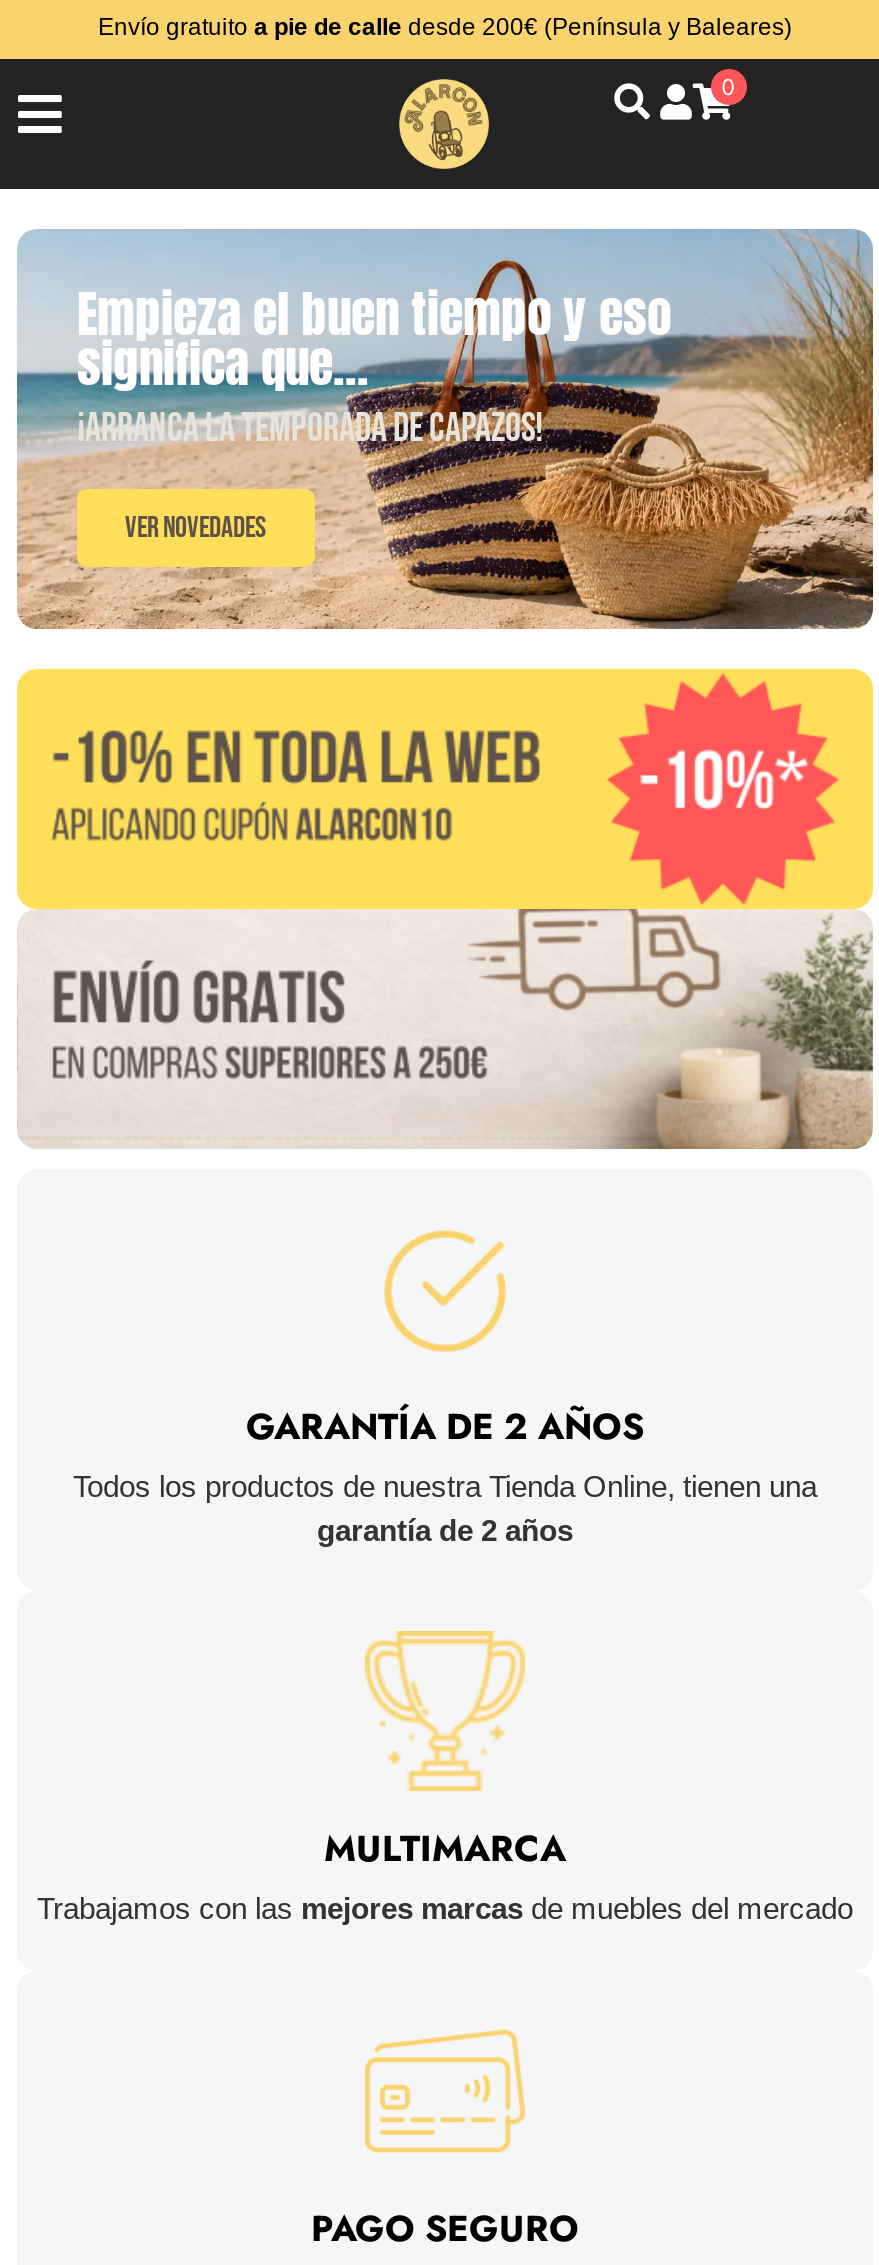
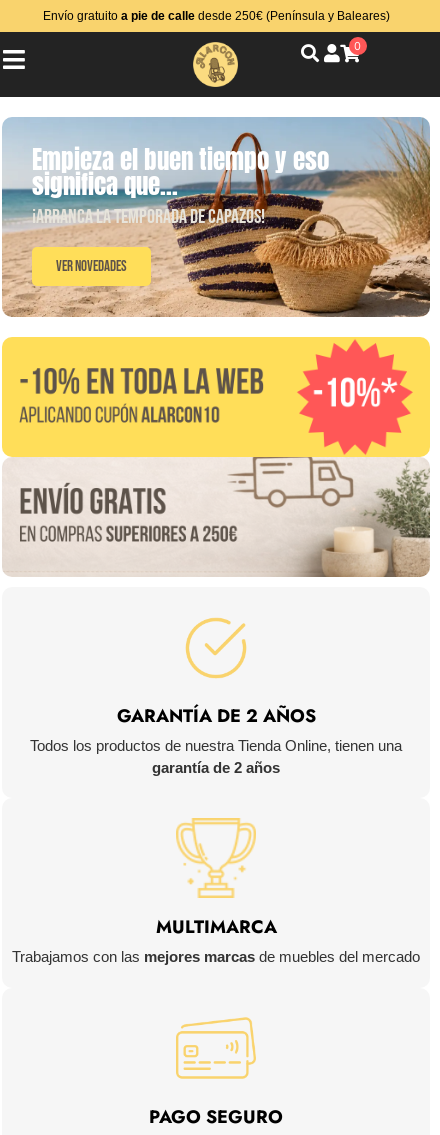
- Envío gratuito a pie de calle desde 200€ (Península y Baleares)
+ Envío gratuito a pie de calle desde 250€ (Península y Baleares)
